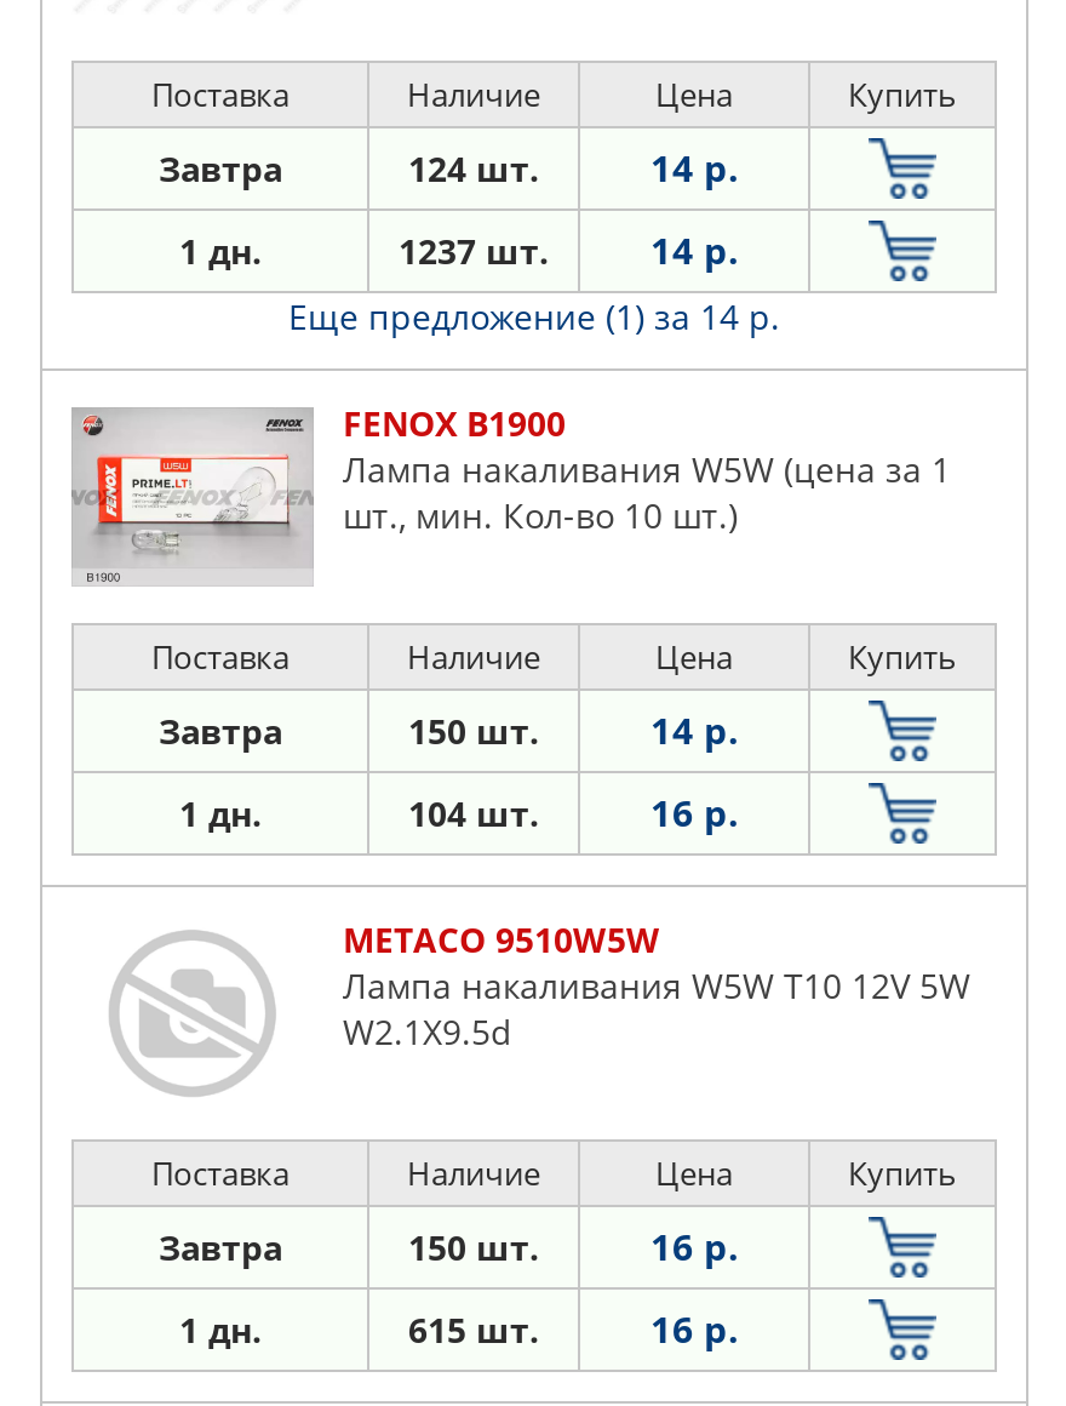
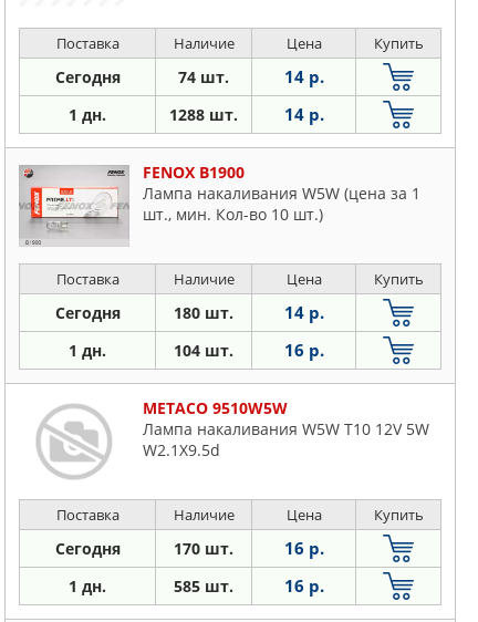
- Завтра
- 124 шт.
+ Сегодня
+ 74 шт.

- 1237 шт.
+ 1288 шт.

- Еще предложение (1) за 14 р.

- Завтра
- 150 шт.
+ Сегодня
+ 180 шт.

- Завтра
- 150 шт.
+ Сегодня
+ 170 шт.

- 615 шт.
+ 585 шт.
